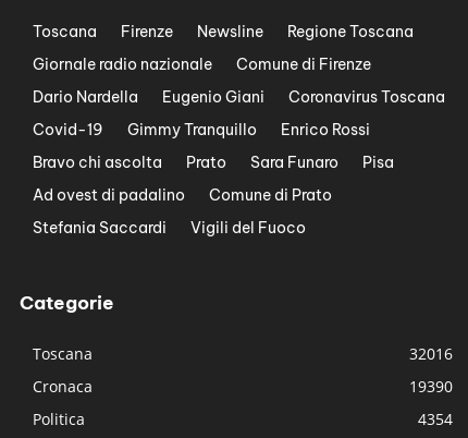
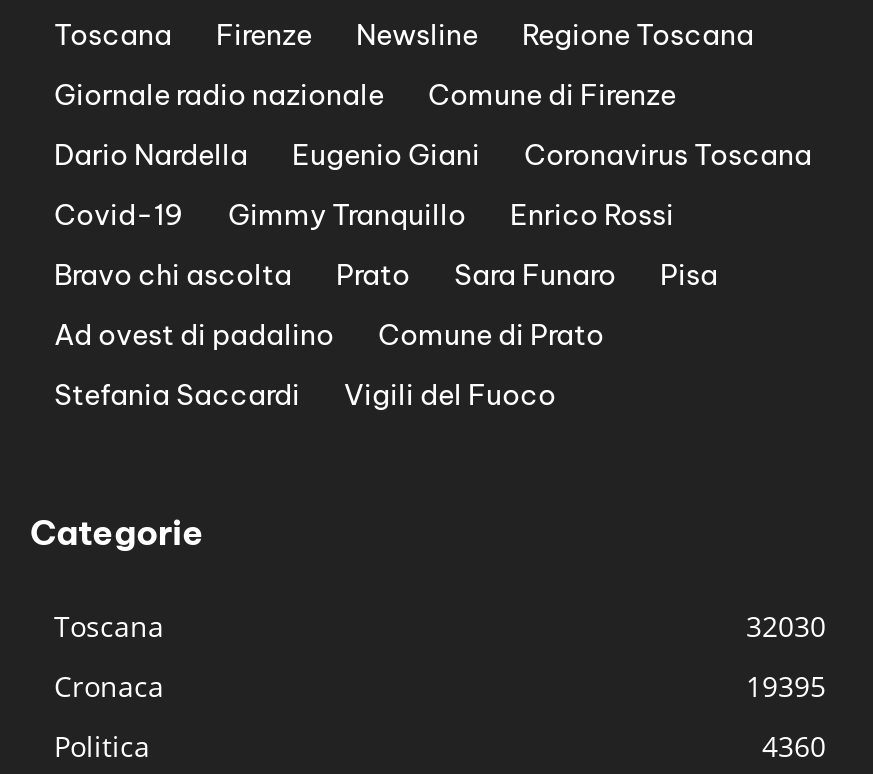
- 32016
+ 32030

- 19390
+ 19395

- 4354
+ 4360
